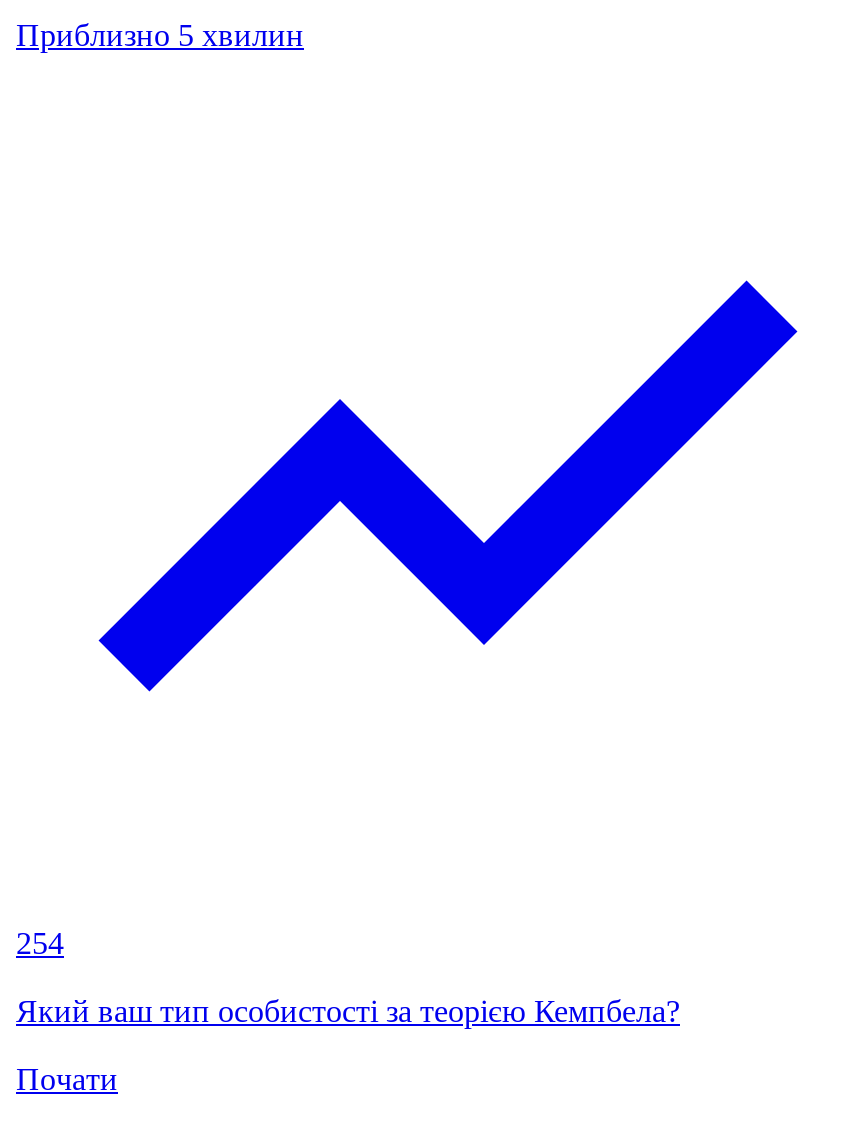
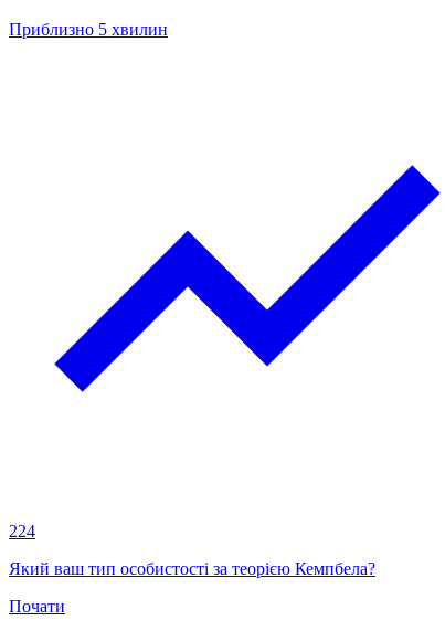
- 254
+ 224
